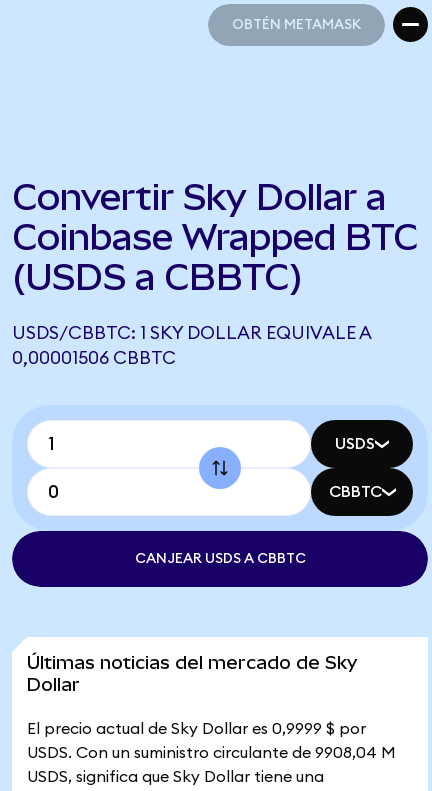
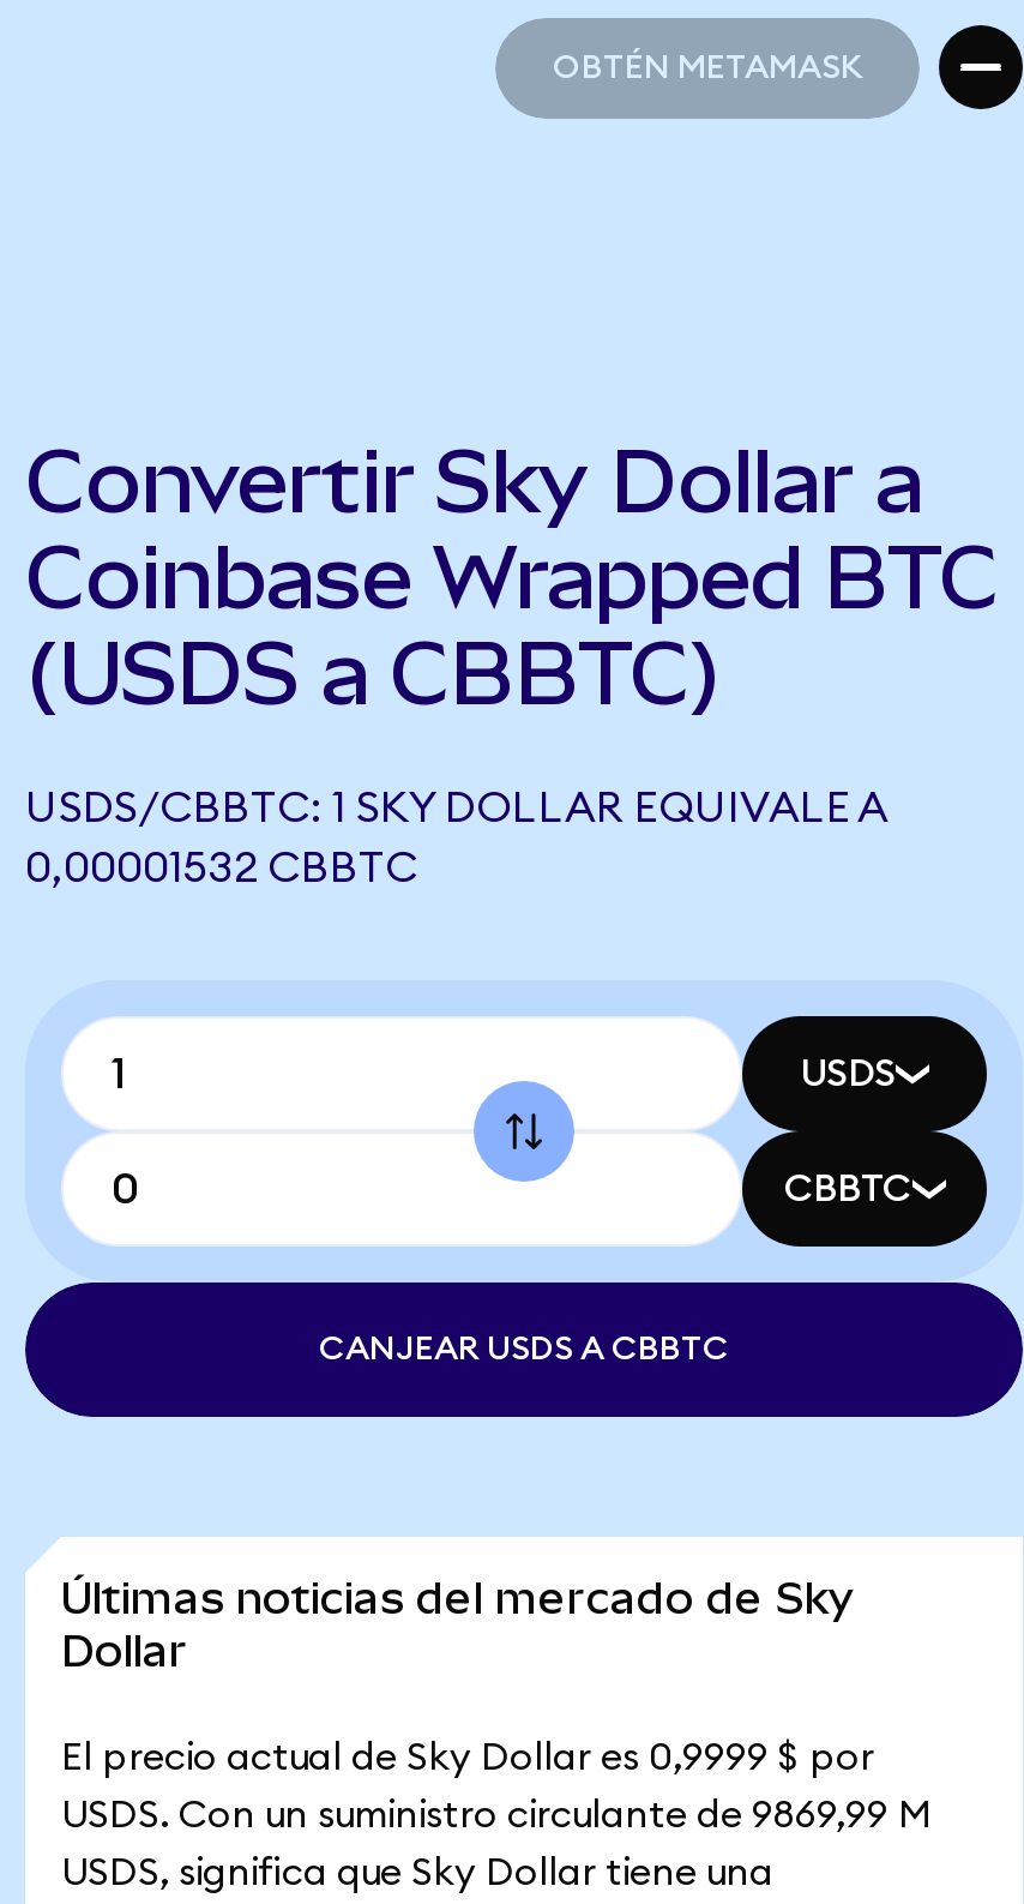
- 0,00001506 CBBTC
+ 0,00001532 CBBTC

- USDS. Con un suministro circulante de 9908,04 M
+ USDS. Con un suministro circulante de 9869,99 M
